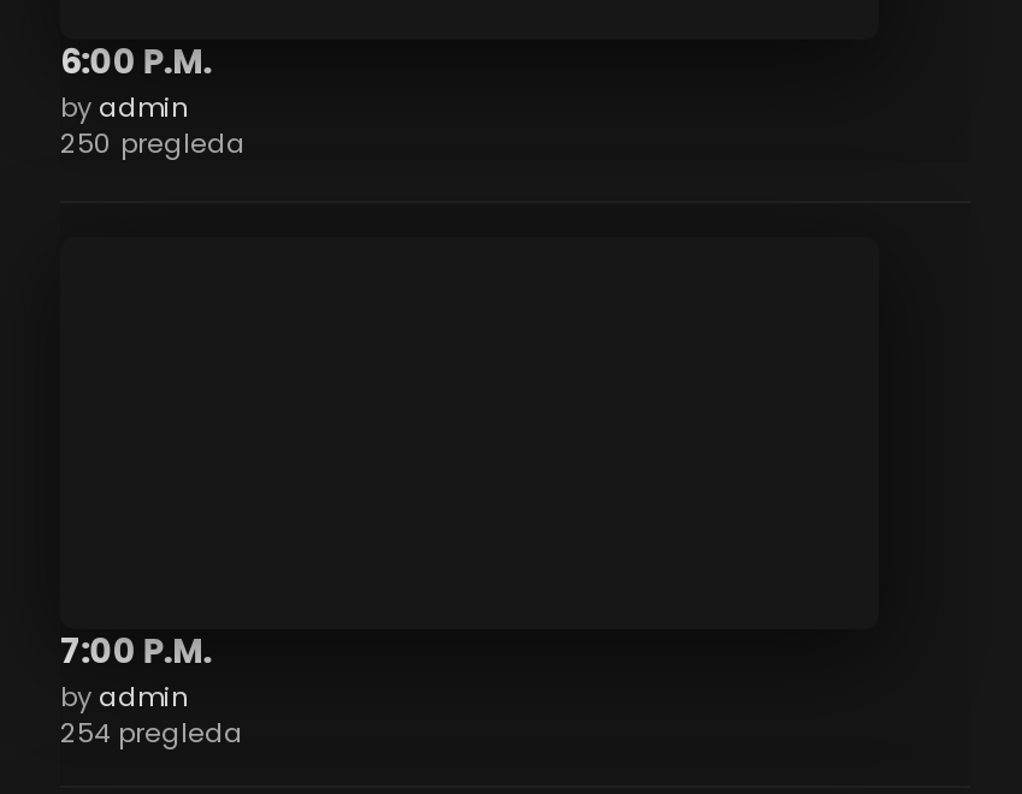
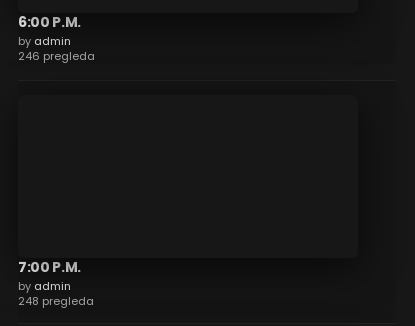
- 250 pregleda
+ 246 pregleda

- 254 pregleda
+ 248 pregleda
